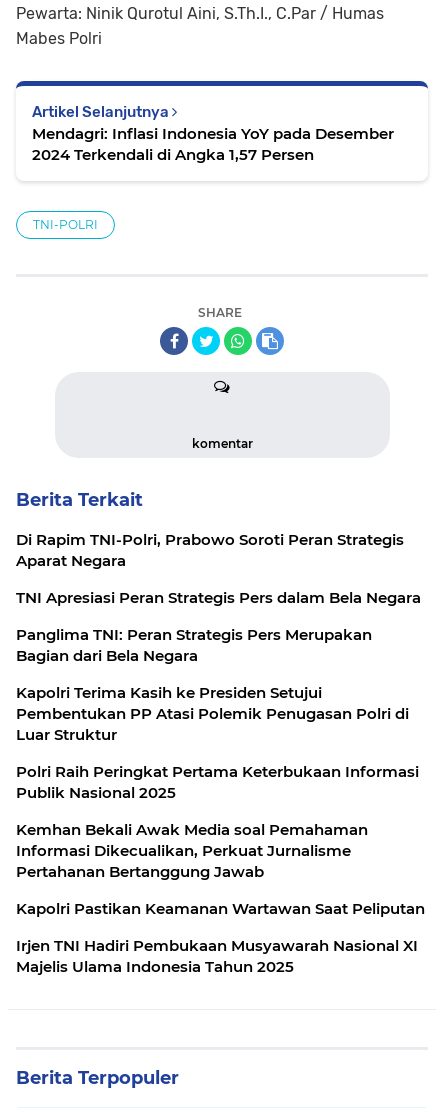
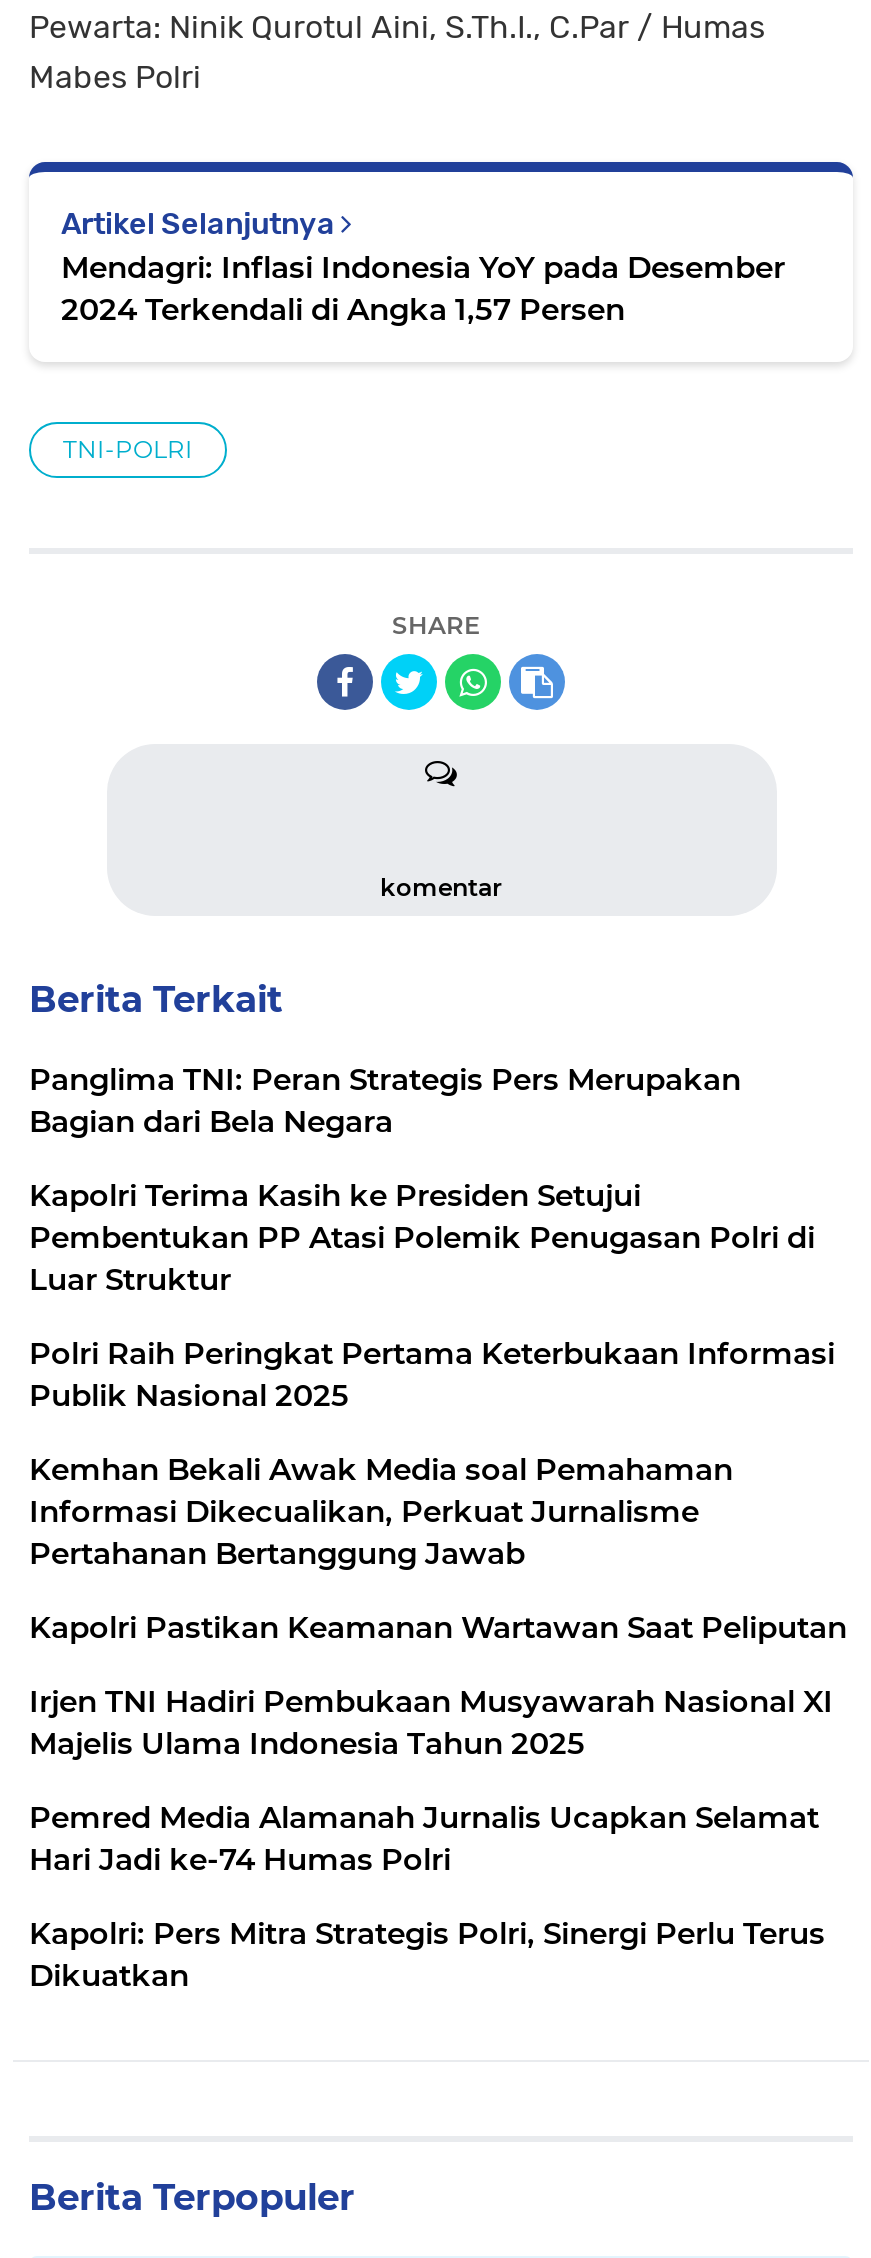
- Di Rapim TNI-Polri, Prabowo Soroti Peran Strategis
- Aparat Negara
- TNI Apresiasi Peran Strategis Pers dalam Bela Negara

moved up: Panglima TNI: Peran Strategis Pers Merupakan | Bagian dari Bela Negara | Kapolri Terima Kasih ke Presiden Setujui | ... | Irjen TNI Hadiri Pembukaan Musyawarah Nasional XI | Majelis Ulama Indonesia Tahun 2025

+ Pemred Media Alamanah Jurnalis Ucapkan Selamat
+ Hari Jadi ke-74 Humas Polri
+ Kapolri: Pers Mitra Strategis Polri, Sinergi Perlu Terus
+ Dikuatkan
